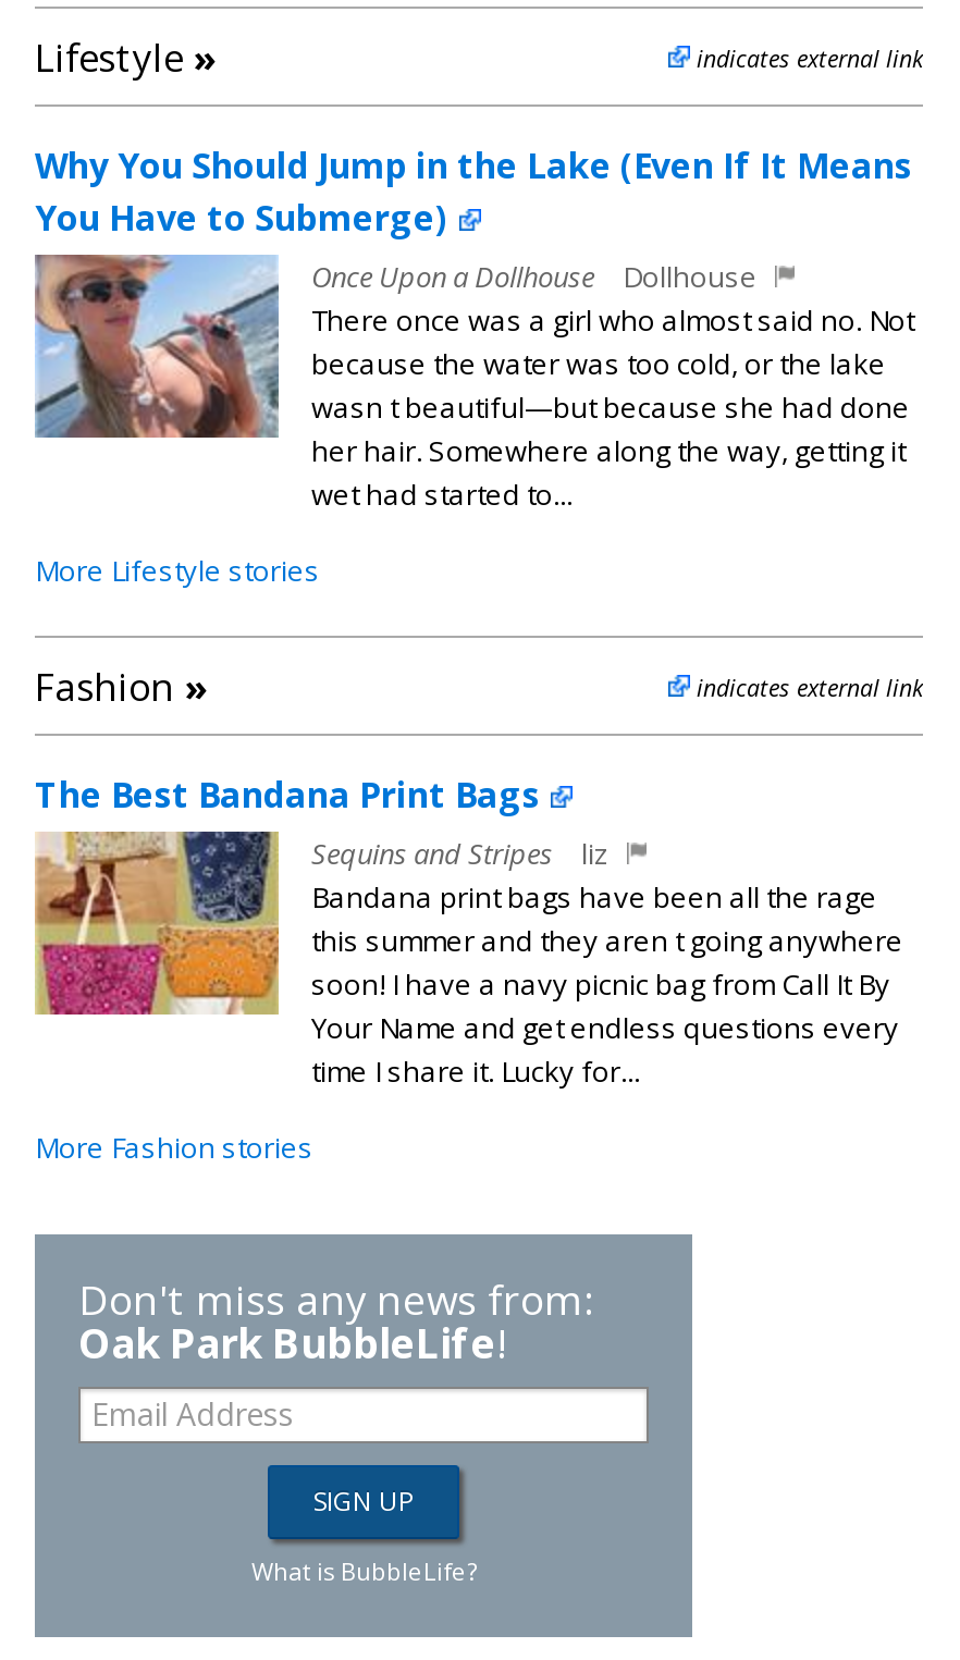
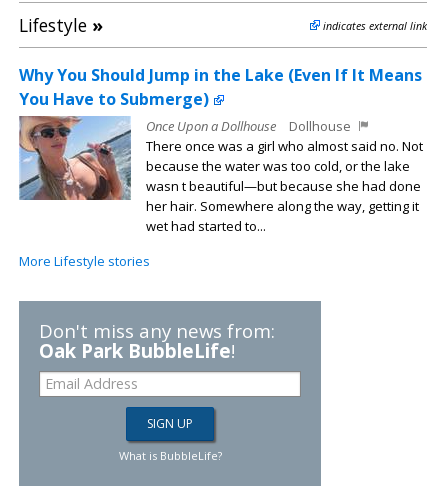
- [image]
- Fashion»
- indicates external link
- The Best Bandana Print Bags
- Sequins and Stripes
- liz
- Bandana print bags have been all the rage
- this summer and they aren t going anywhere
- soon! I have a navy picnic bag from Call It By
- Your Name and get endless questions every
- time I share it. Lucky for...
- More Fashion stories
